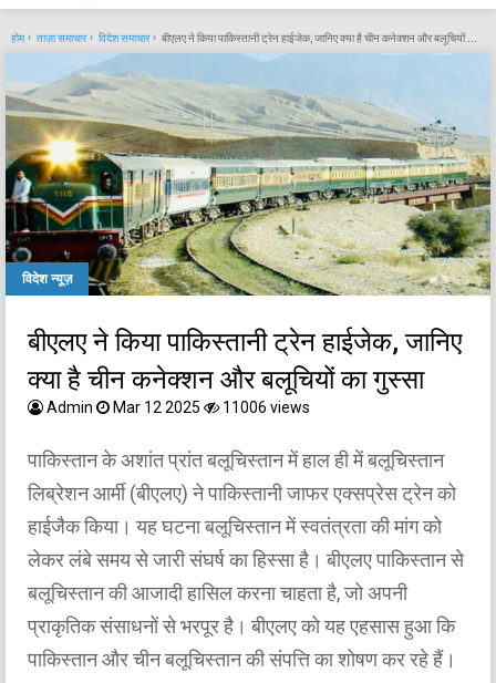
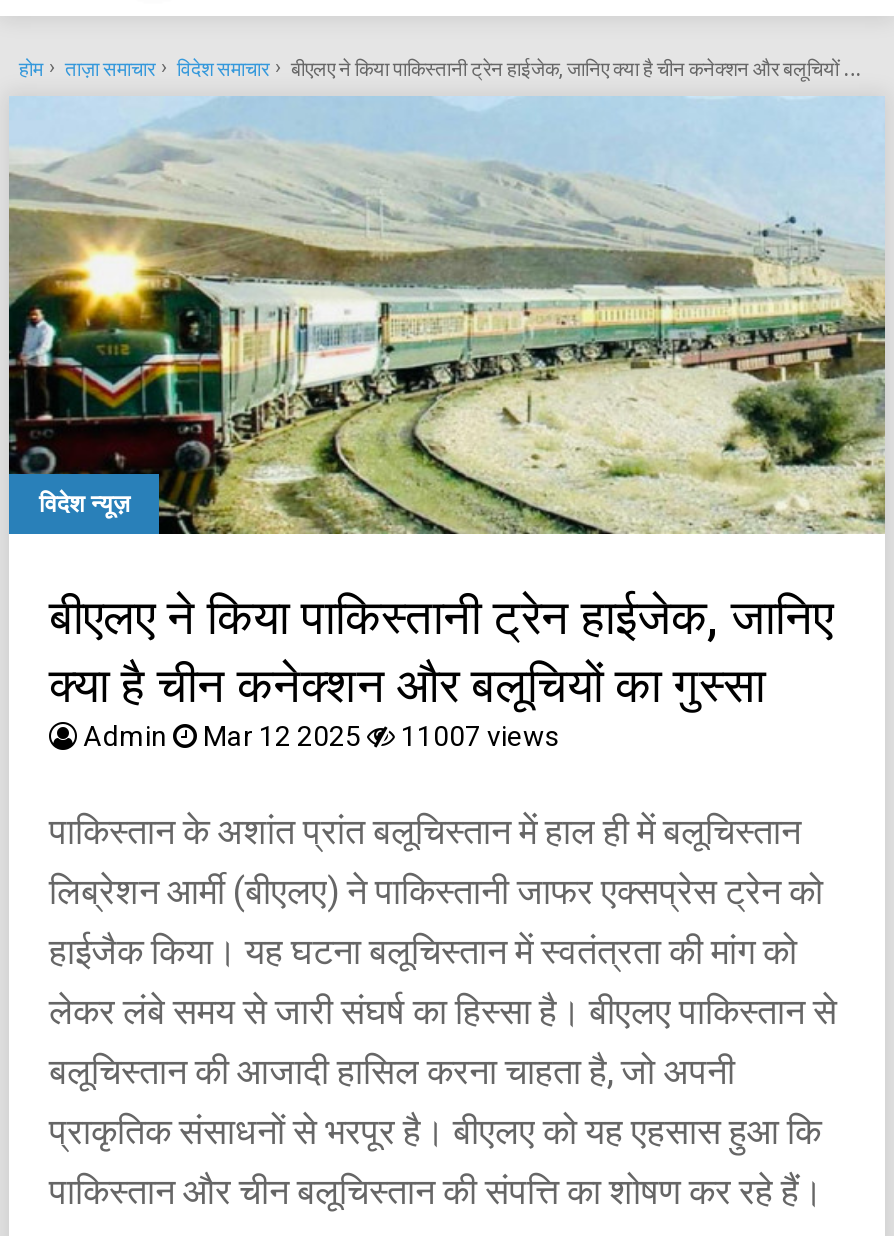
- Admin Mar 12 2025 11006 views
+ Admin Mar 12 2025 11007 views
